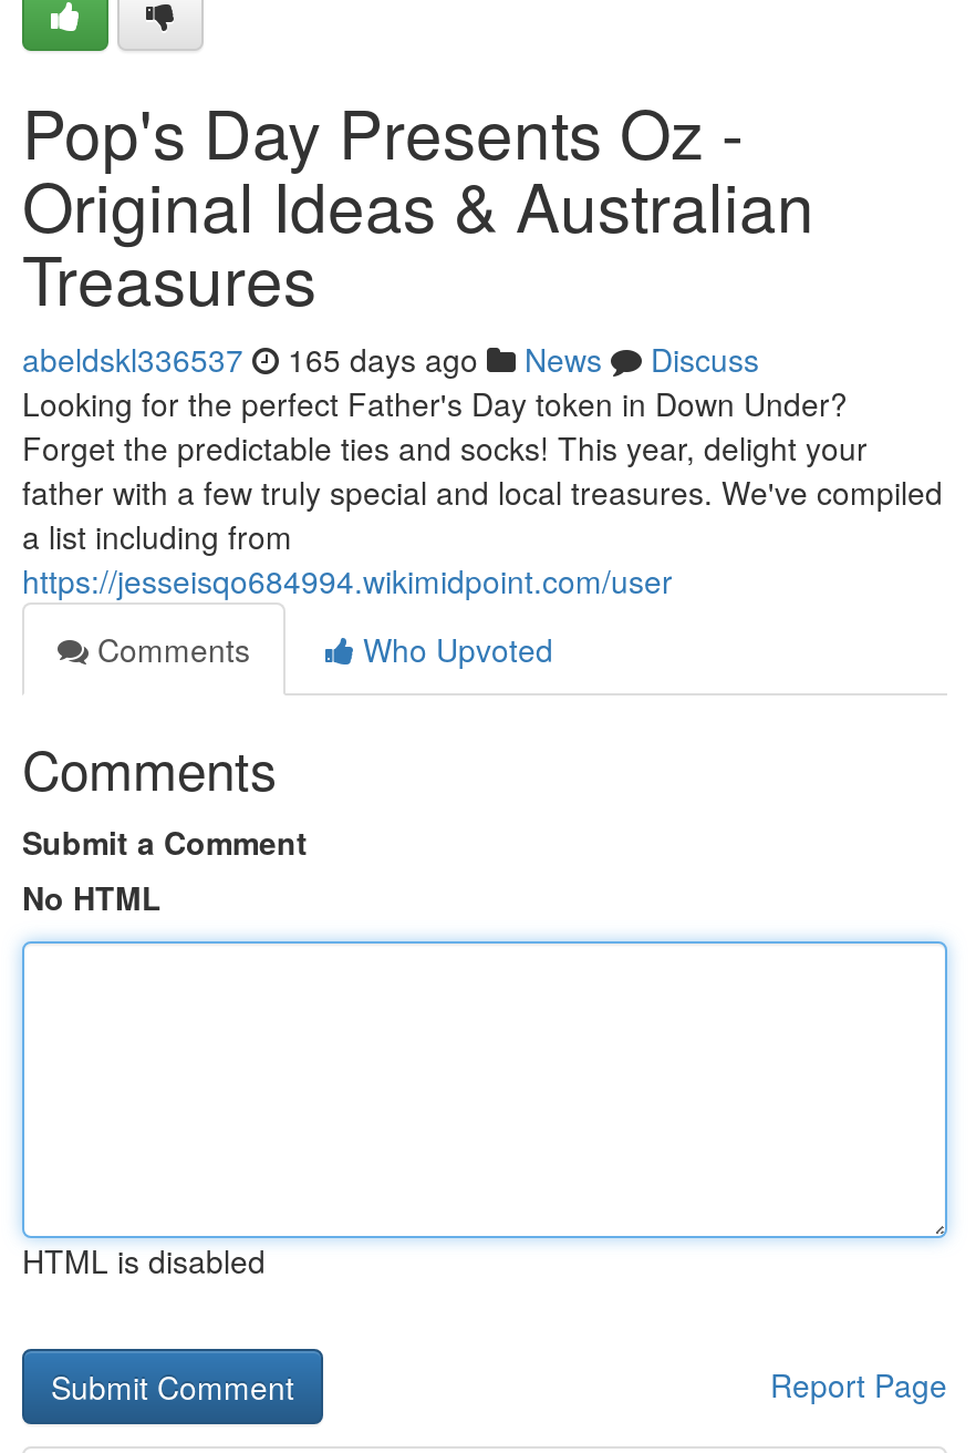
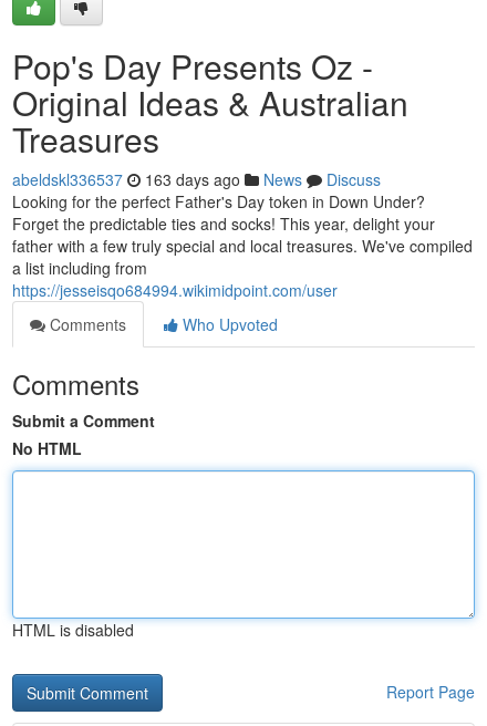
- abeldskl336537 165 days ago News Discuss
+ abeldskl336537 163 days ago News Discuss
